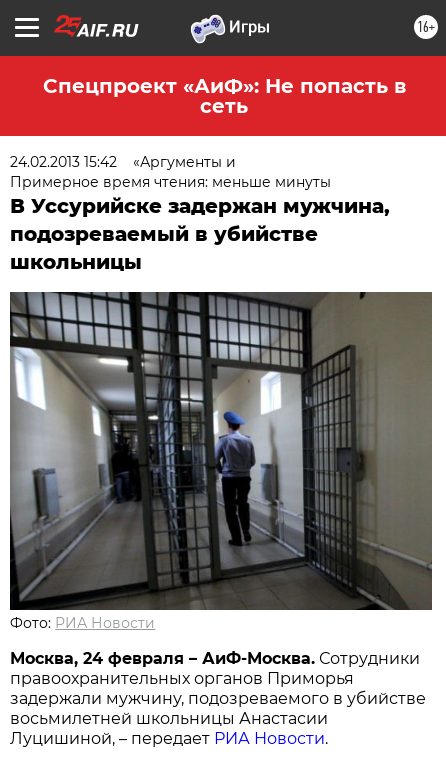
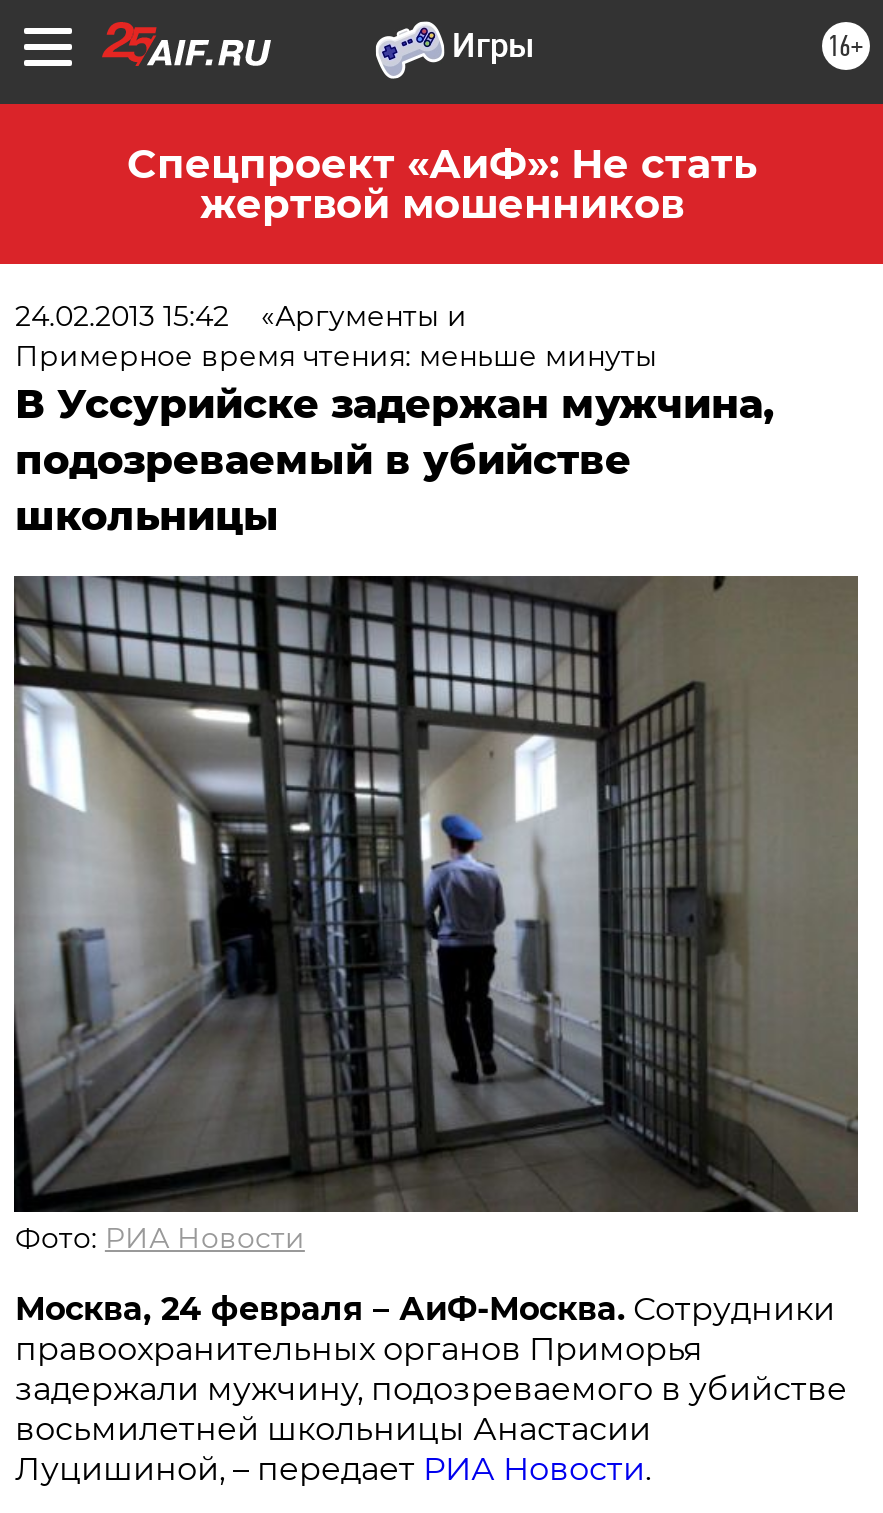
- Спецпроект «АиФ»: Не попасть в
- сеть
+ Спецпроект «АиФ»: Не стать
+ жертвой мошенников
